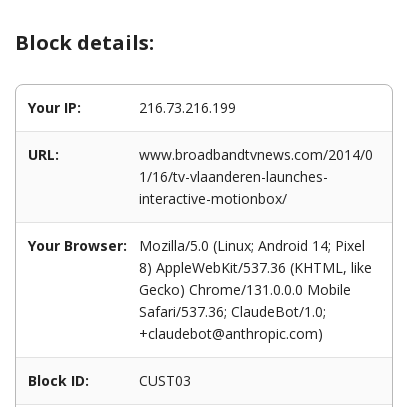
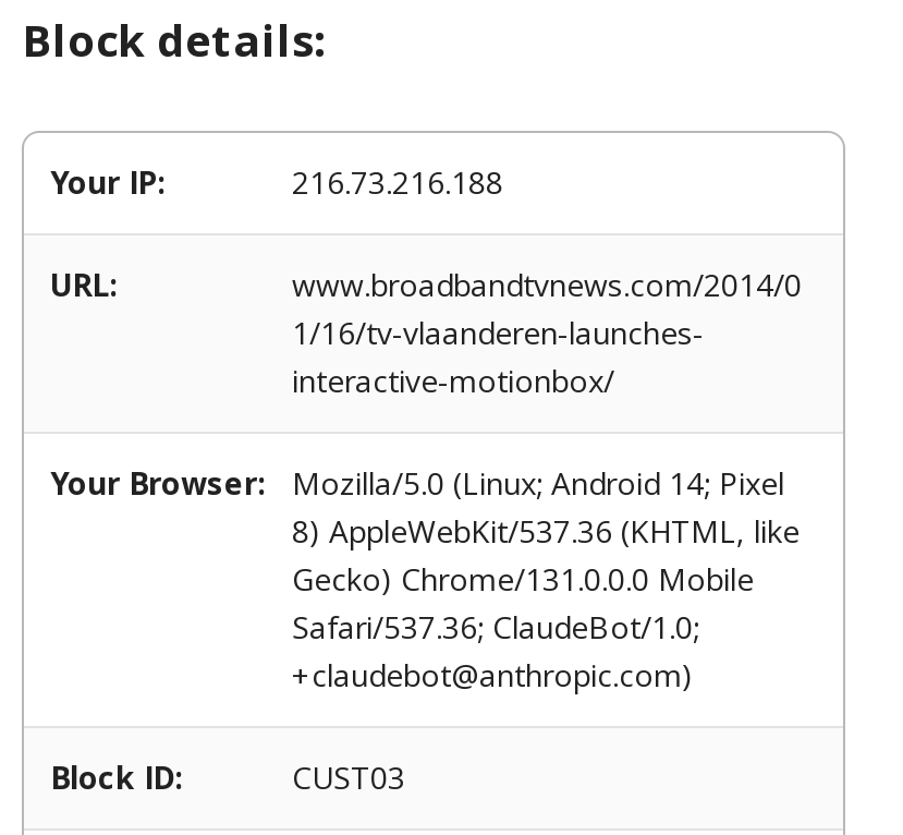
- 216.73.216.199
+ 216.73.216.188
